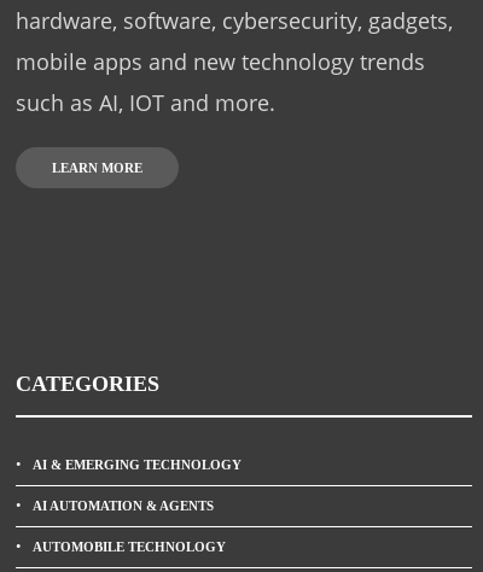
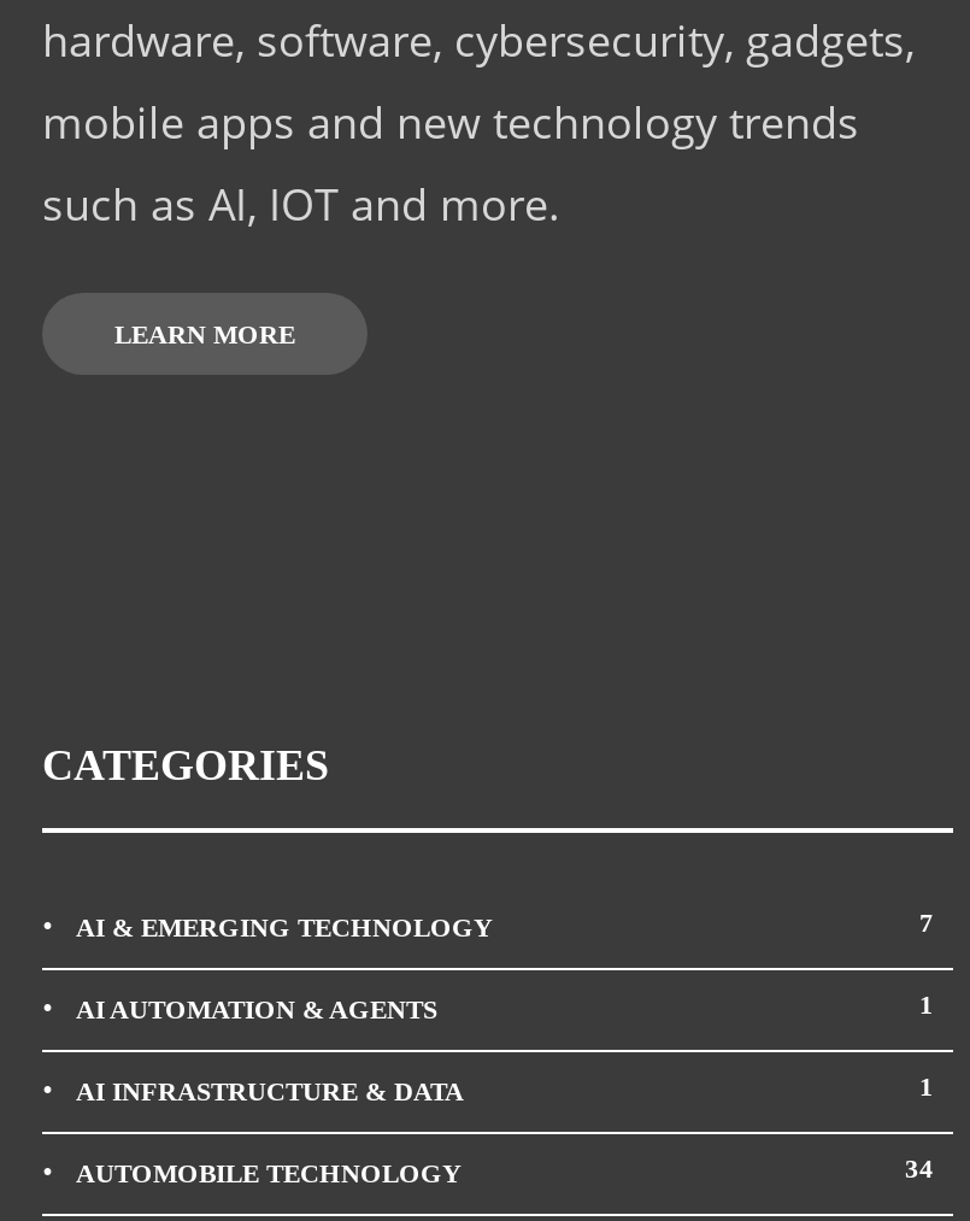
+ 7

+ 1
+ AI INFRASTRUCTURE & DATA
+ 1

+ 34
